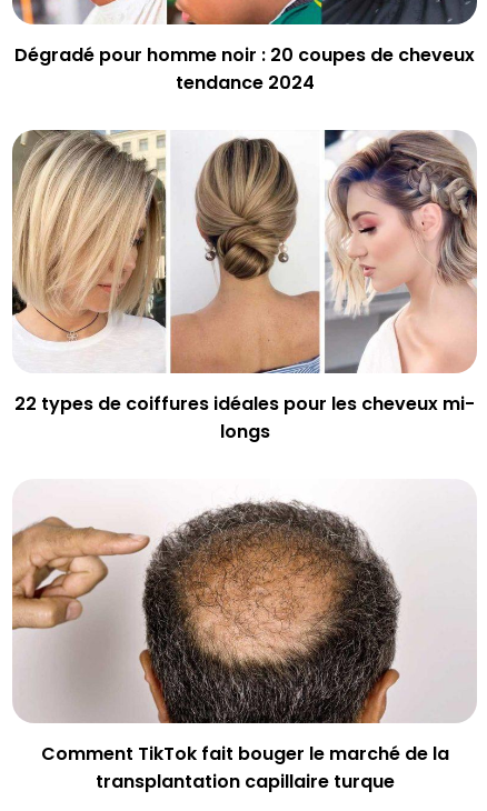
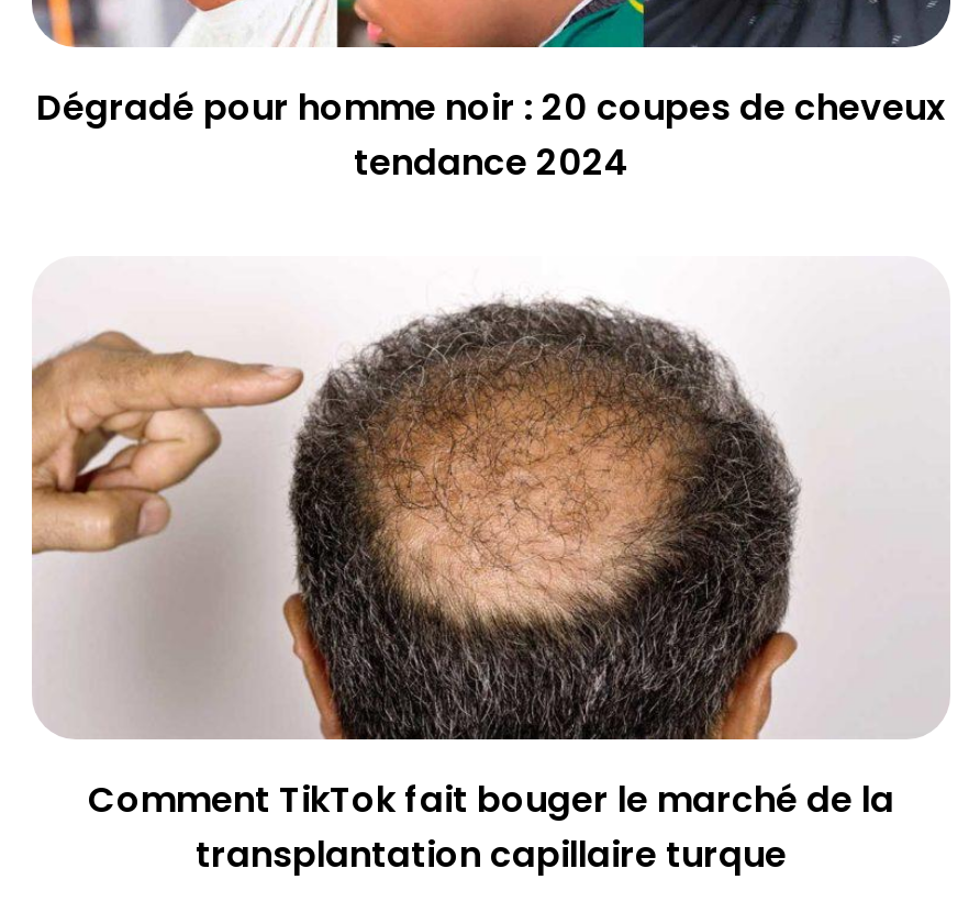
- [image]
- 22 types de coiffures idéales pour les cheveux mi-
- longs
